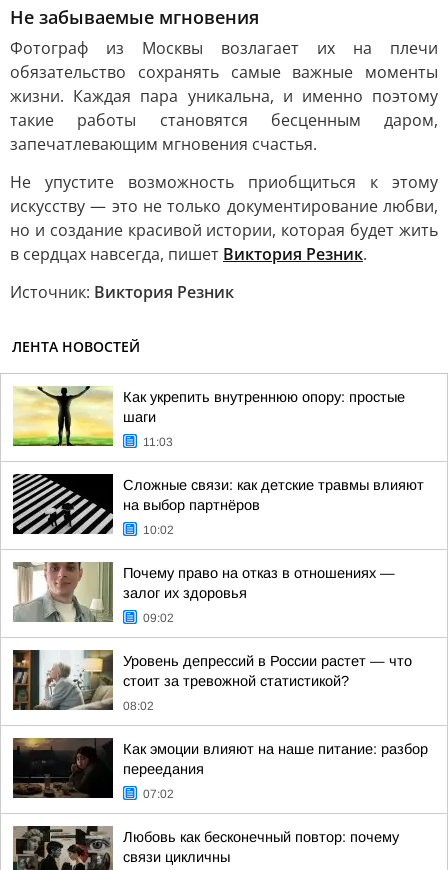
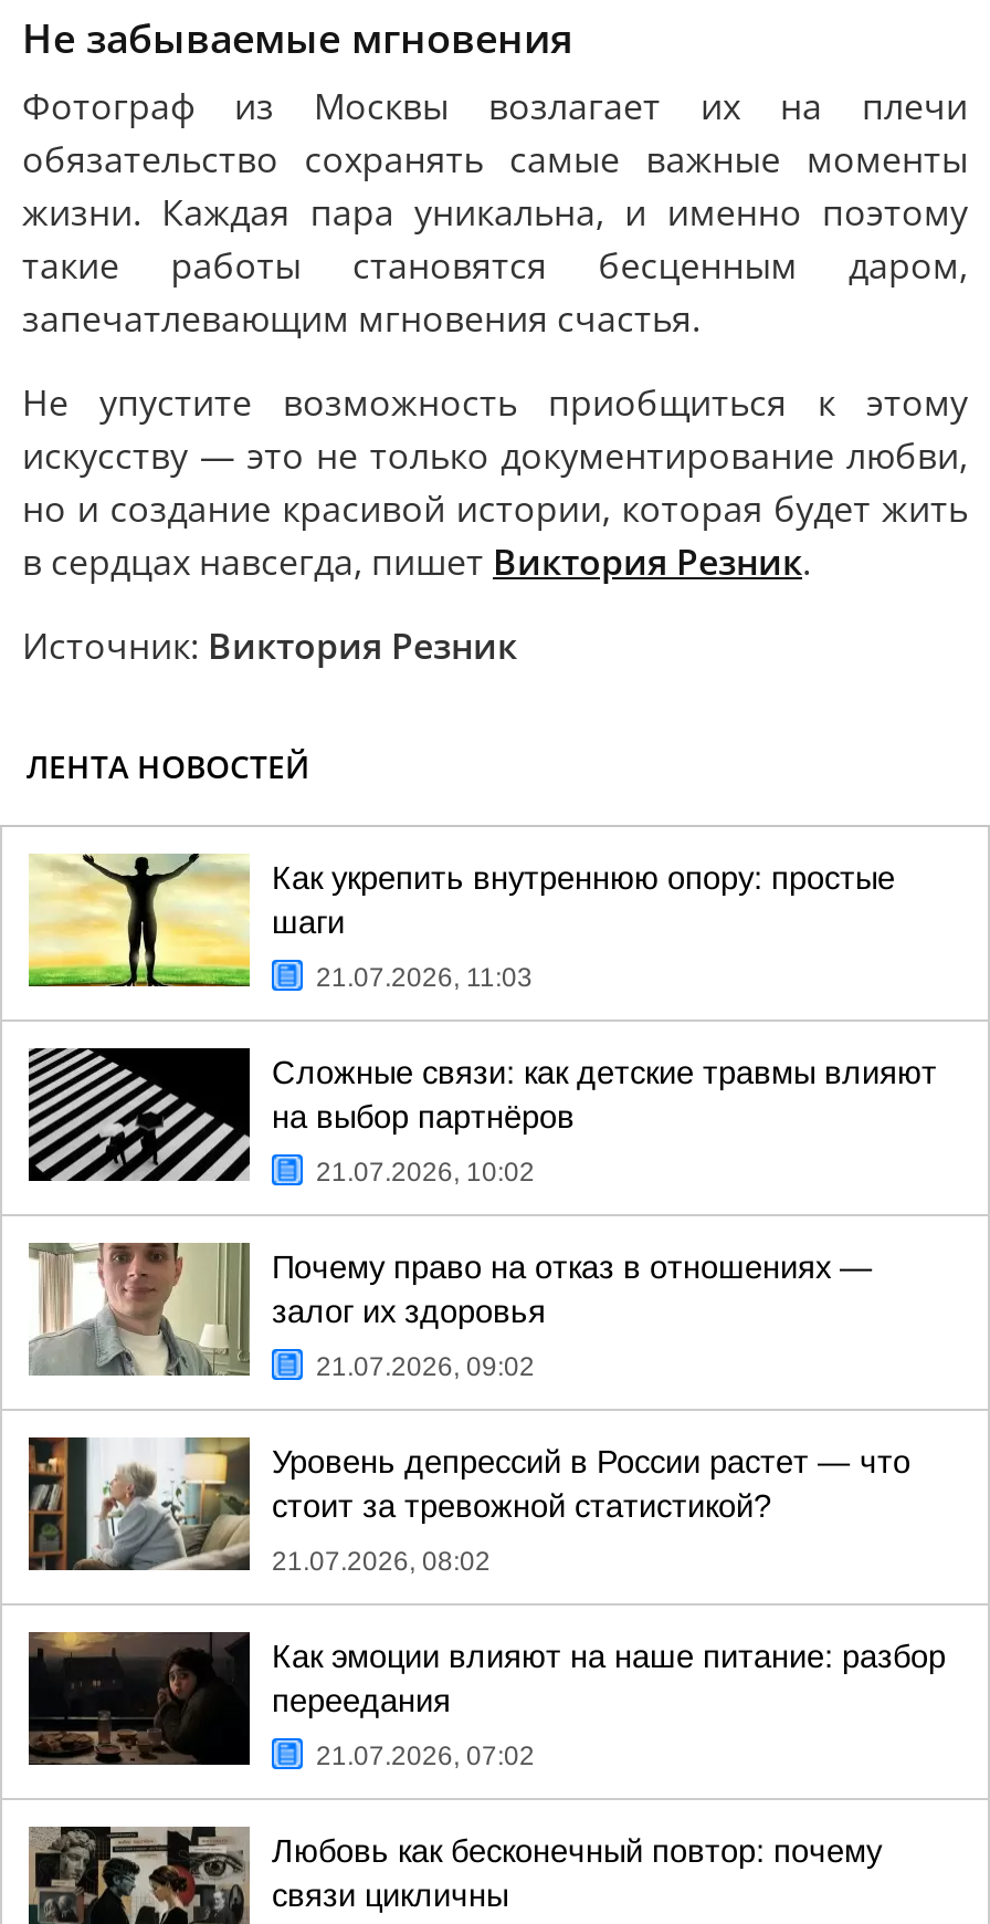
- 11:03
+ 21.07.2026, 11:03

- 10:02
+ 21.07.2026, 10:02

- 09:02
+ 21.07.2026, 09:02

- 08:02
+ 21.07.2026, 08:02

- 07:02
+ 21.07.2026, 07:02
